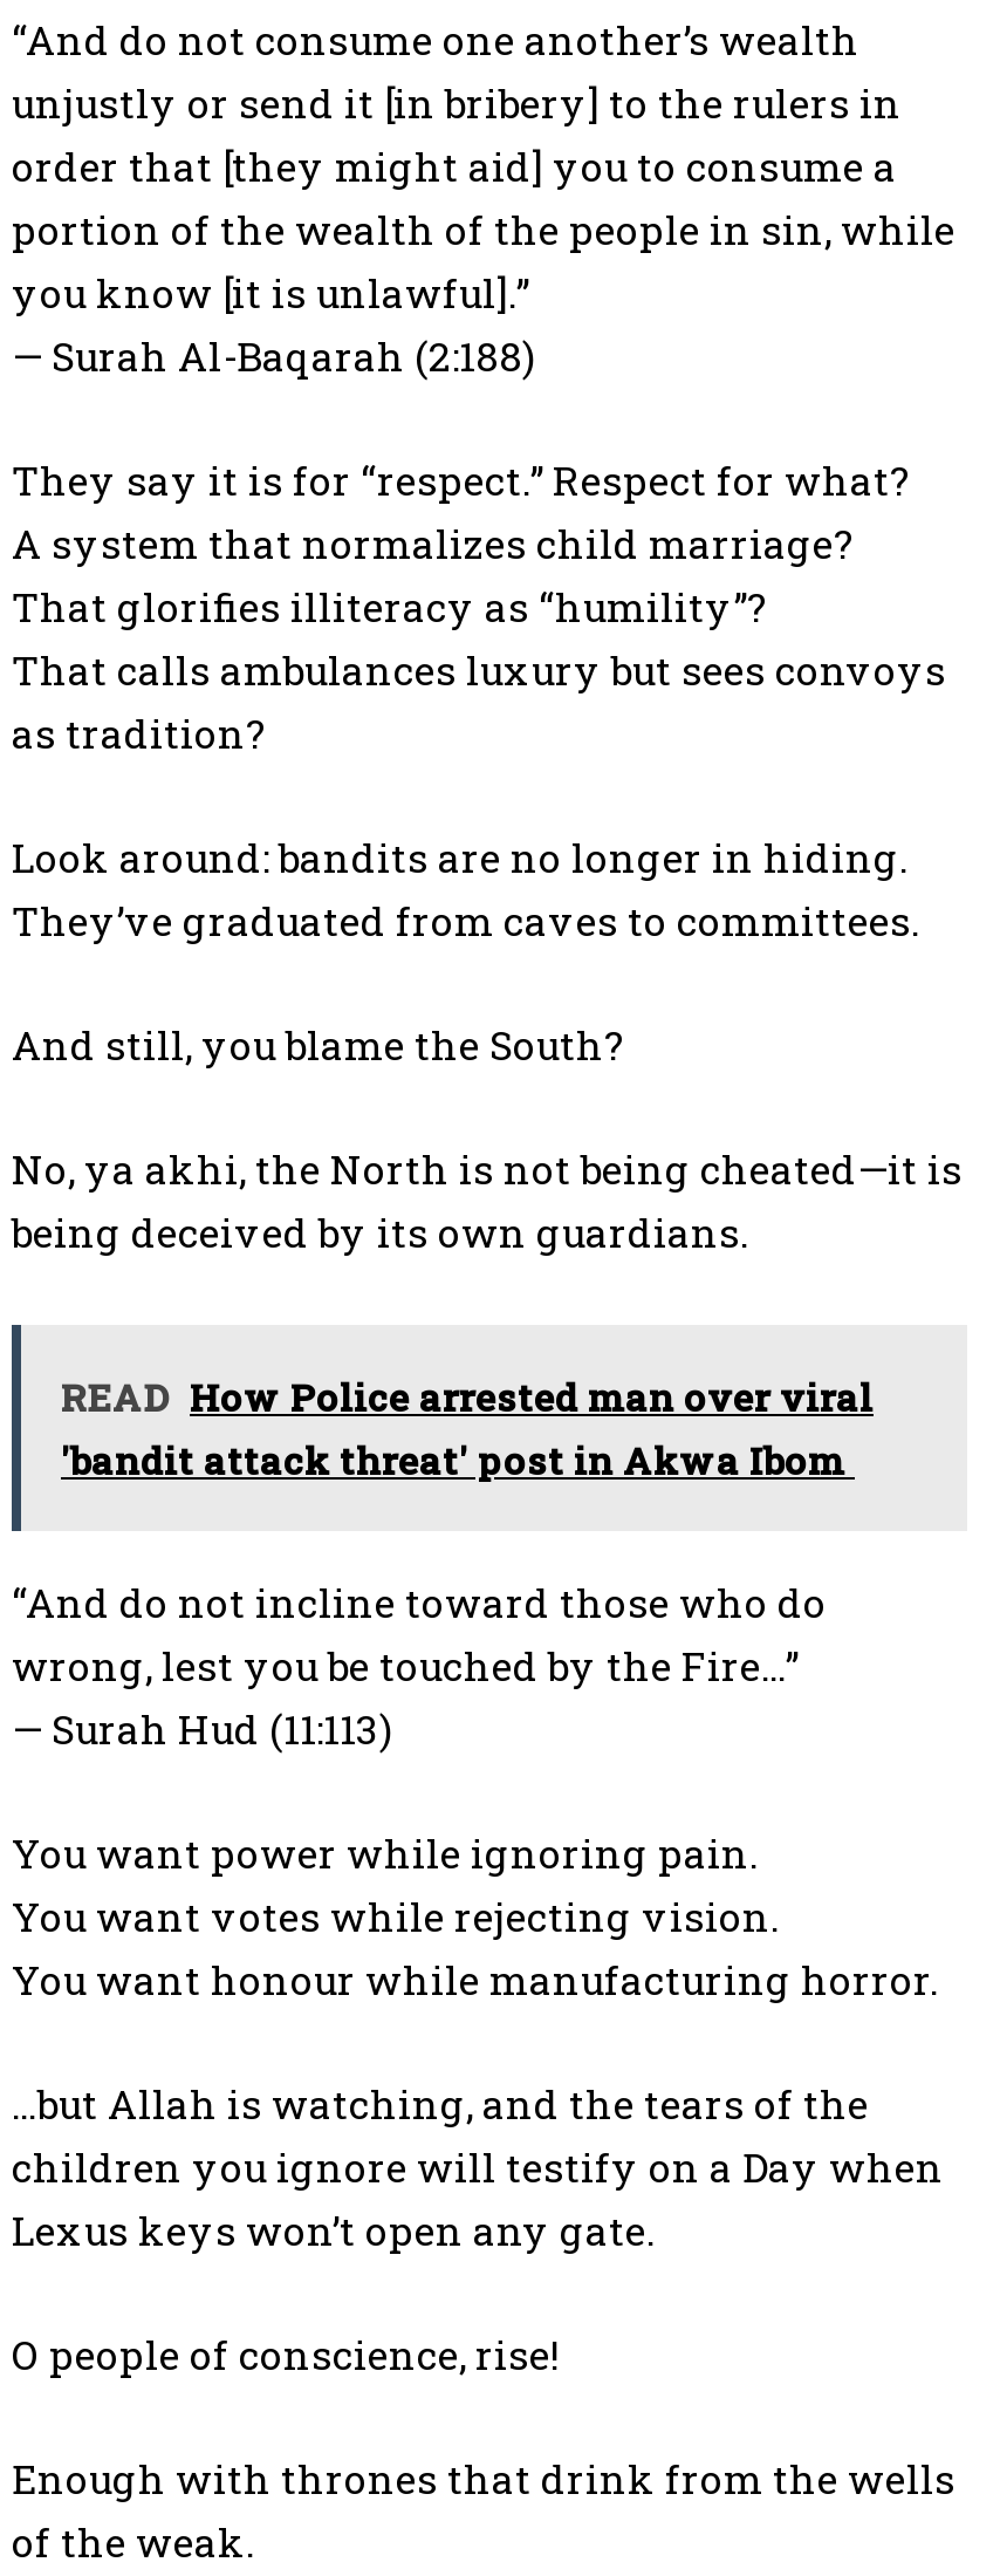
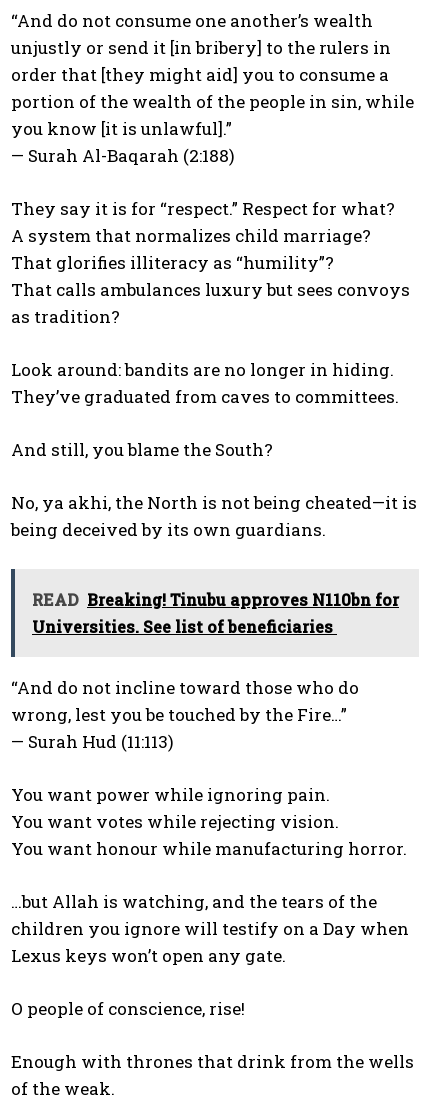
- READ How Police arrested man over viral
- 'bandit attack threat' post in Akwa Ibom
+ READ Breaking! Tinubu approves N110bn for
+ Universities. See list of beneficiaries
